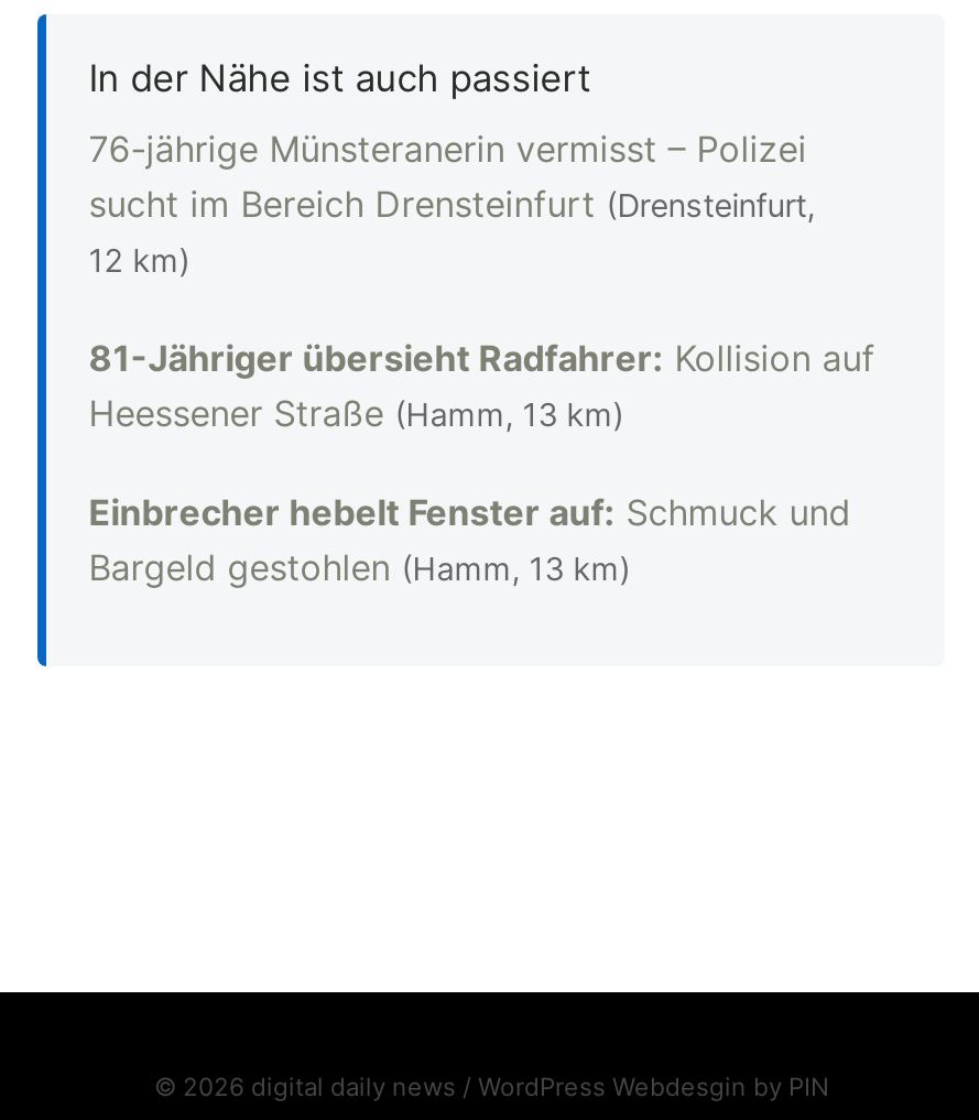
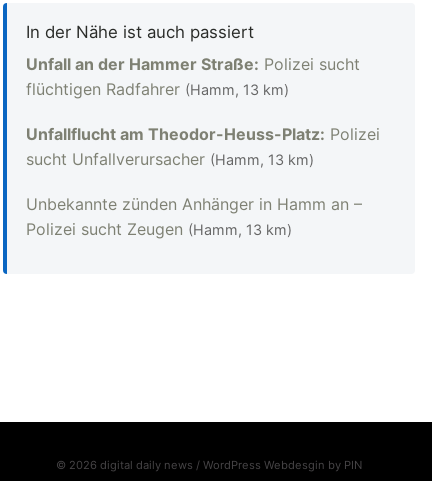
- 76-jährige Münsteranerin vermisst – Polizei
- sucht im Bereich Drensteinfurt (Drensteinfurt,
- 12 km)
+ Unfall an der Hammer Straße: Polizei sucht
+ flüchtigen Radfahrer (Hamm, 13 km)

- 81-Jähriger übersieht Radfahrer: Kollision auf
- Heessener Straße (Hamm, 13 km)
+ Unfallflucht am Theodor-Heuss-Platz: Polizei
+ sucht Unfallverursacher (Hamm, 13 km)

- Einbrecher hebelt Fenster auf: Schmuck und
- Bargeld gestohlen (Hamm, 13 km)
+ Unbekannte zünden Anhänger in Hamm an –
+ Polizei sucht Zeugen (Hamm, 13 km)
